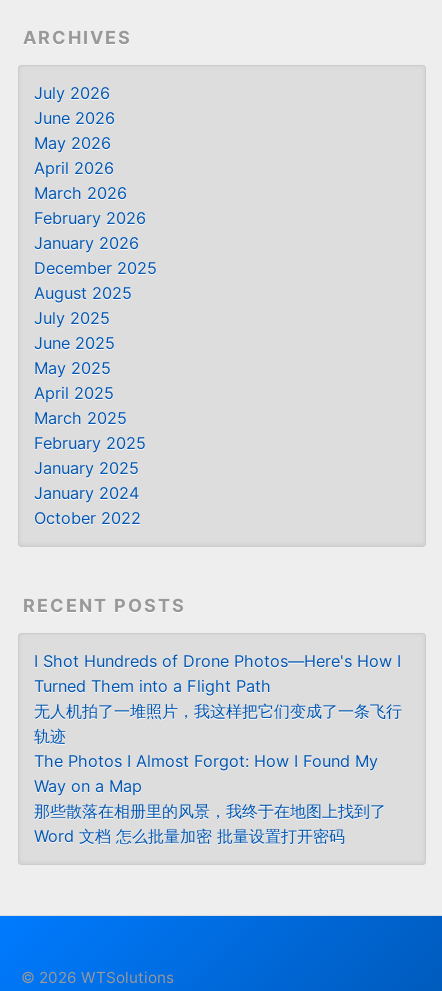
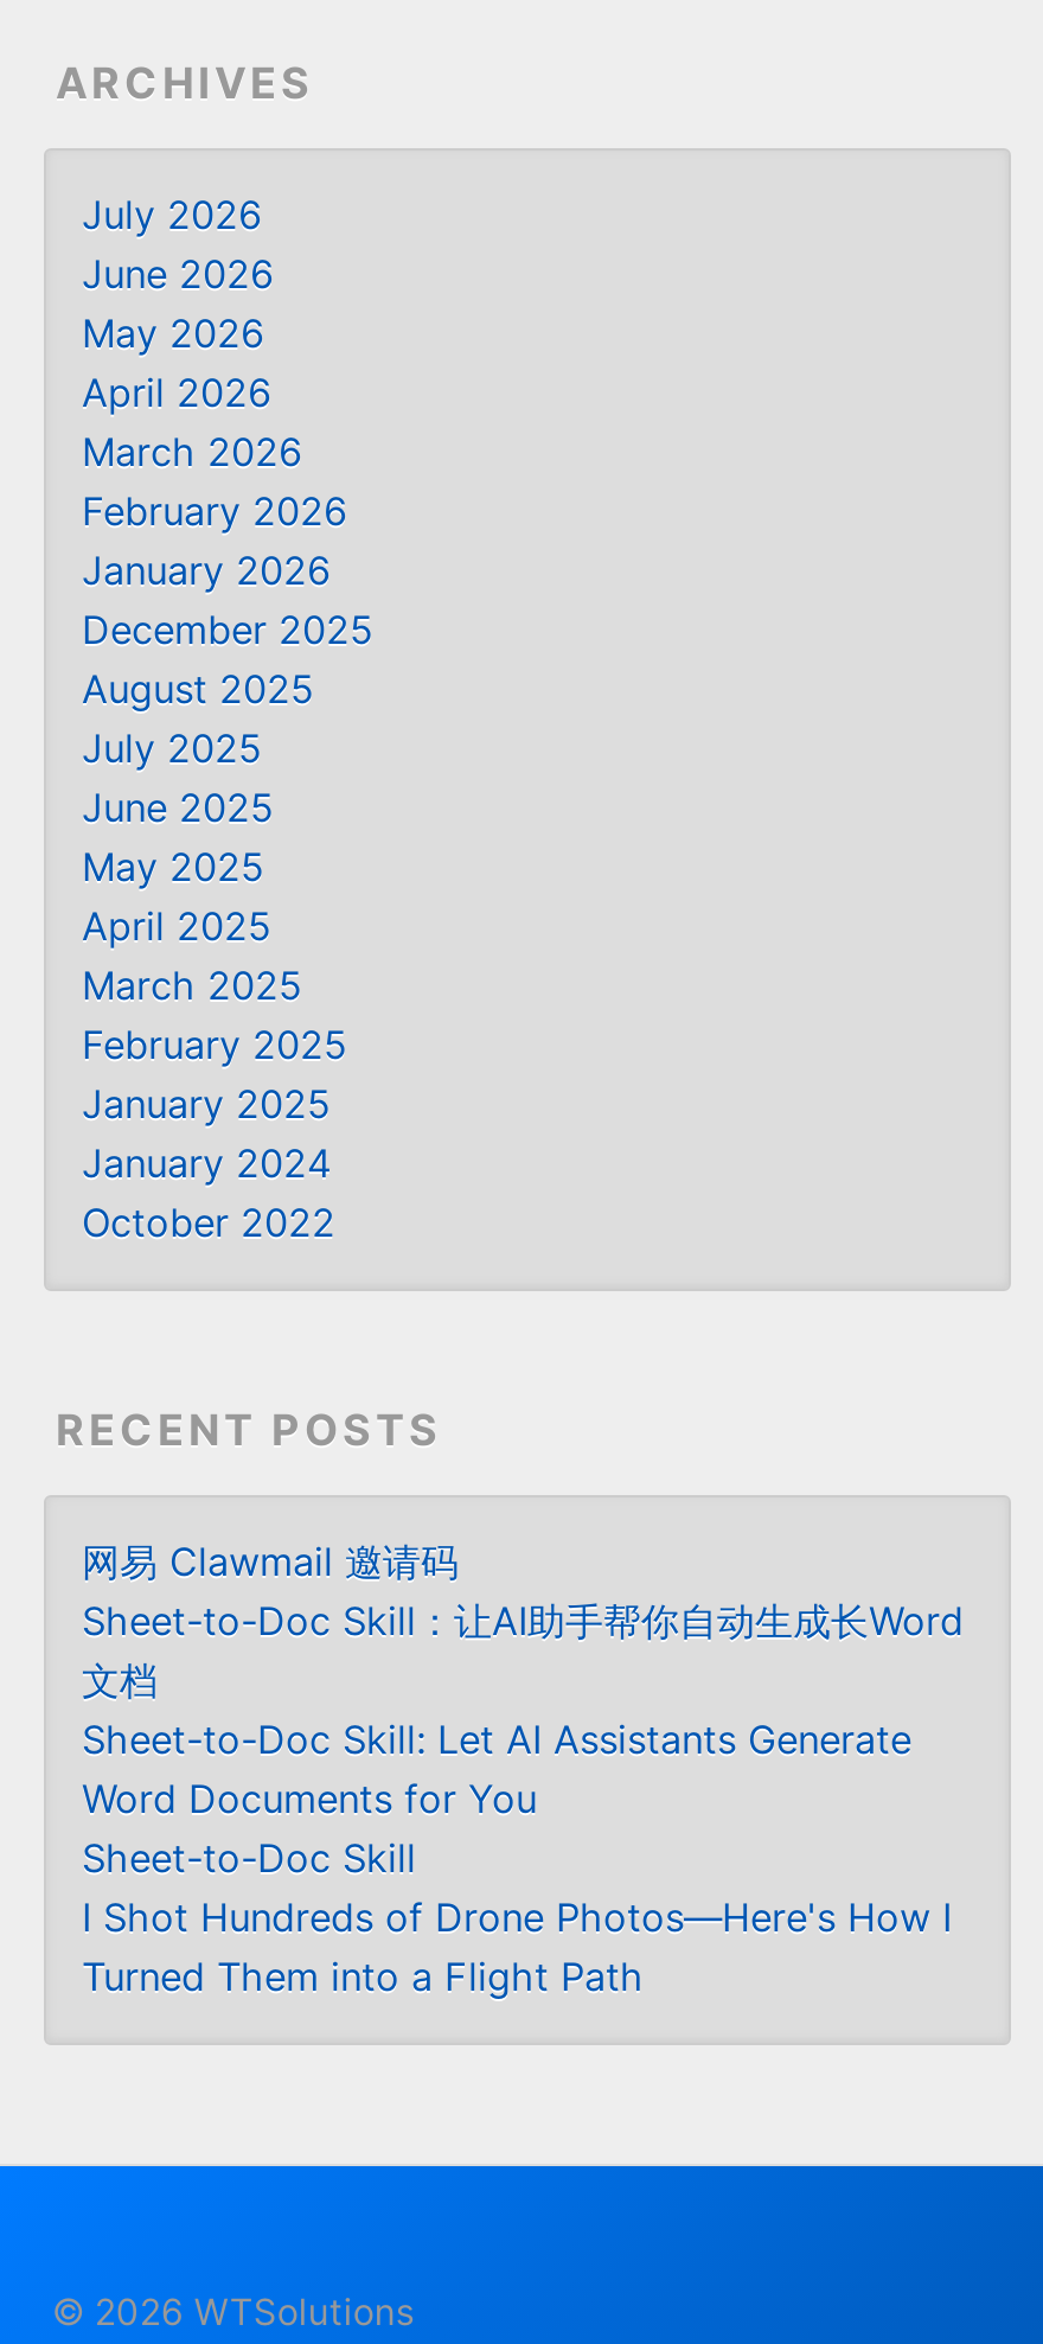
+ 网易 Clawmail 邀请码
+ Sheet-to-Doc Skill：让AI助手帮你自动生成长Word
+ 文档
+ Sheet-to-Doc Skill: Let AI Assistants Generate
+ Word Documents for You
+ Sheet-to-Doc Skill

moved down: I Shot Hundreds of Drone Photos—Here's How I | Turned Them into a Flight Path

- 无人机拍了一堆照片，我这样把它们变成了一条飞行
- 轨迹
- The Photos I Almost Forgot: How I Found My
- Way on a Map
- 那些散落在相册里的风景，我终于在地图上找到了
- Word 文档 怎么批量加密 批量设置打开密码
